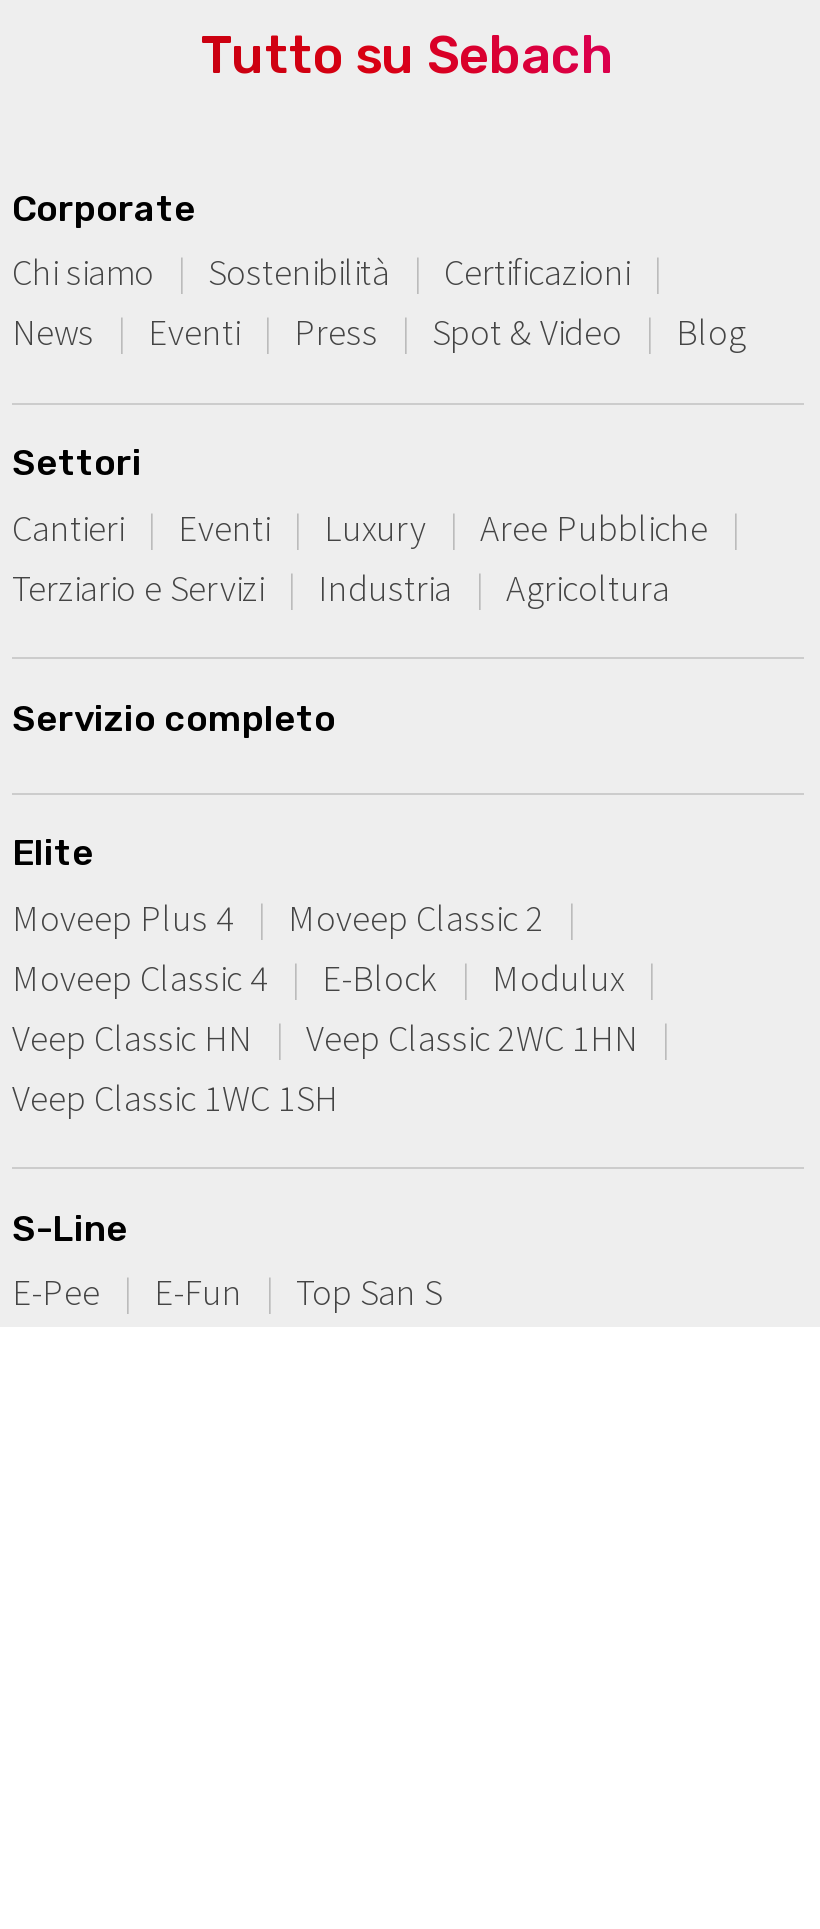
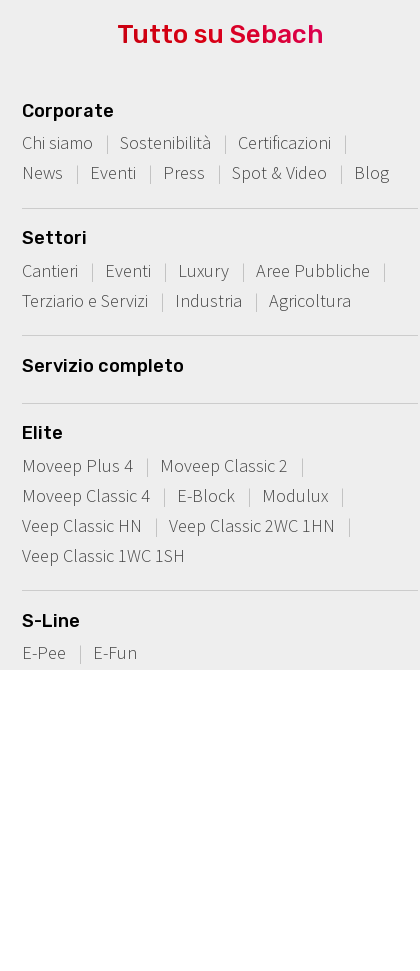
- Top San S
